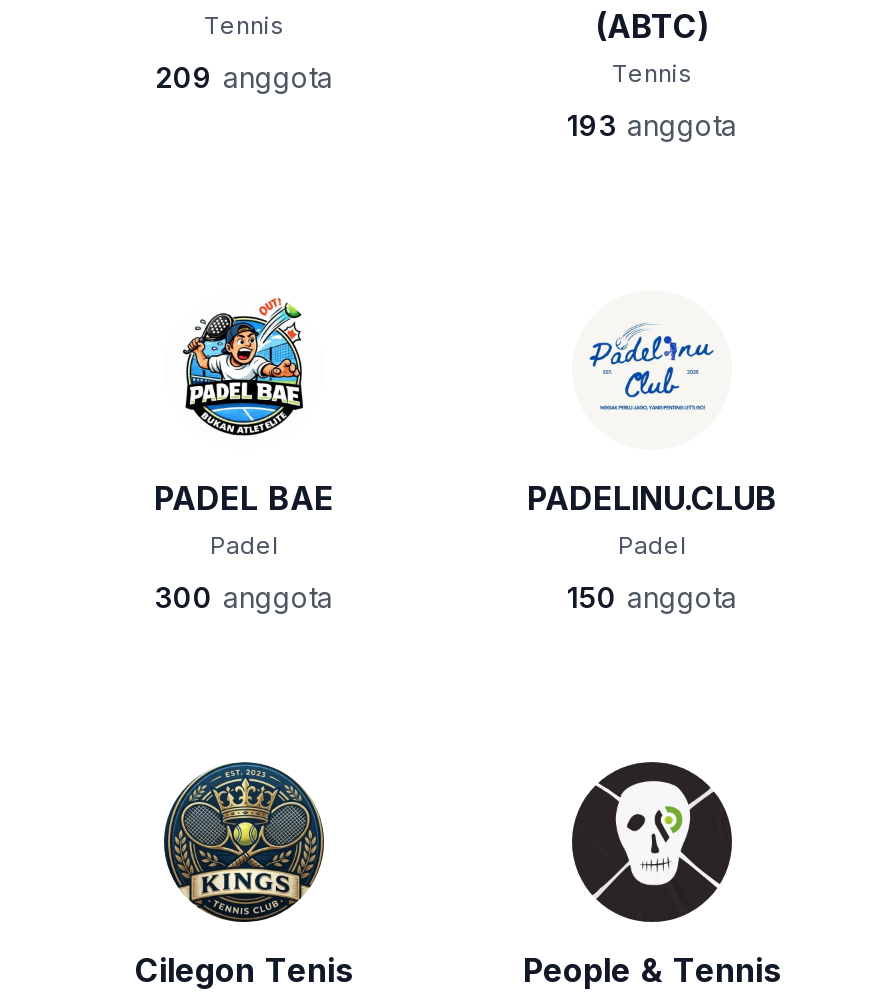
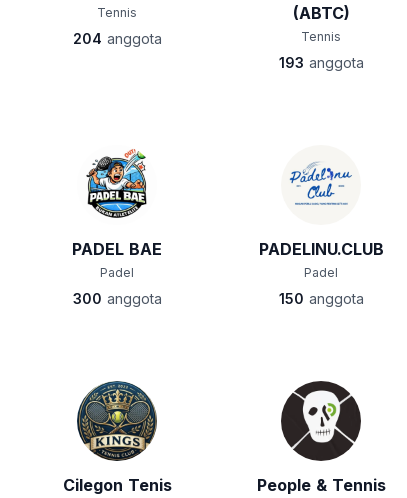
- 209 anggota
+ 204 anggota
